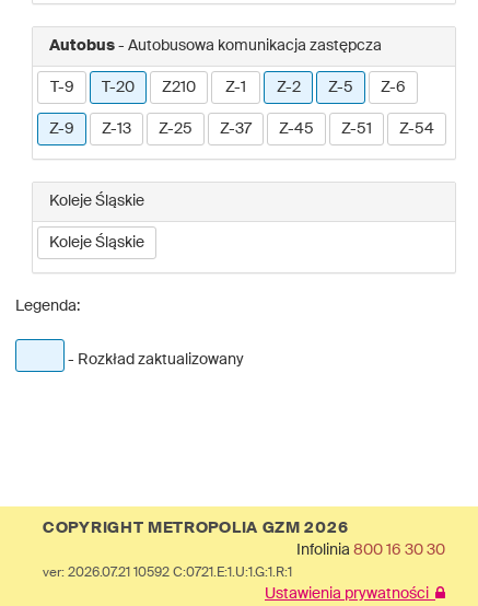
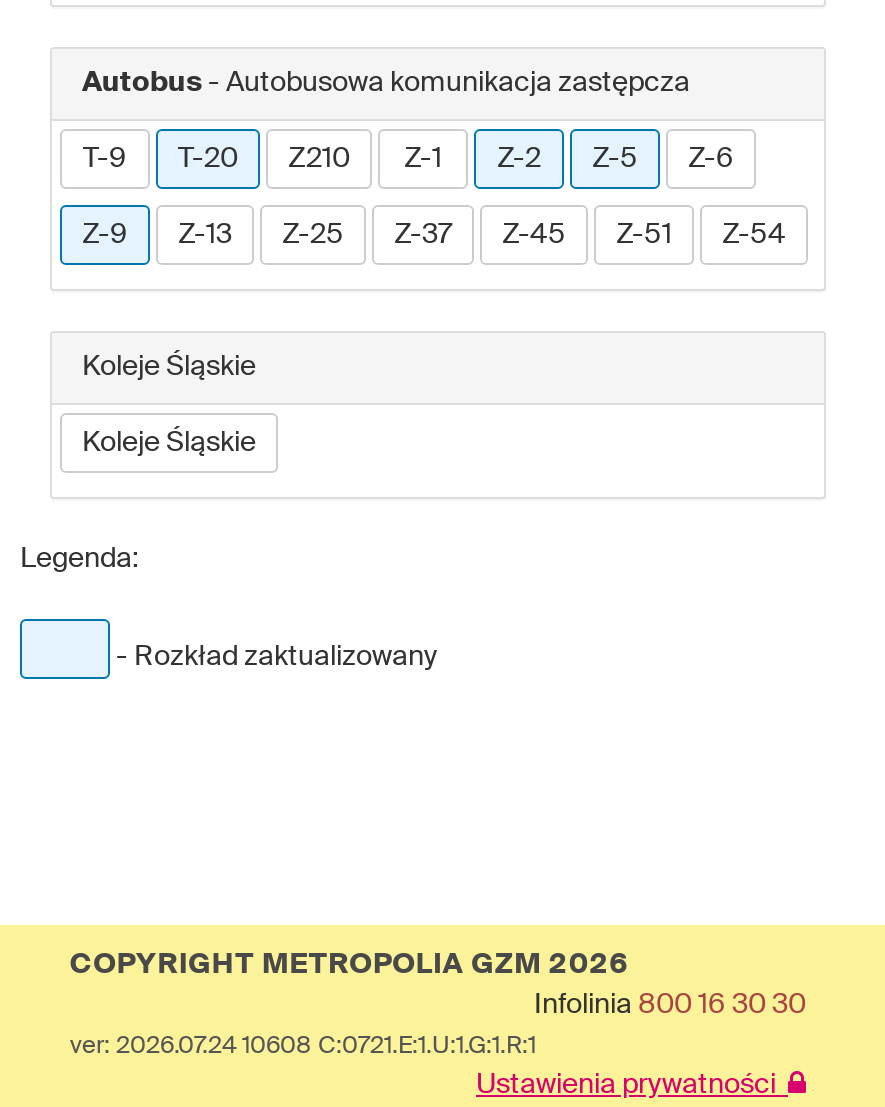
- ver: 2026.07.21 10592 C:0721.E:1.U:1.G:1.R:1
+ ver: 2026.07.24 10608 C:0721.E:1.U:1.G:1.R:1
